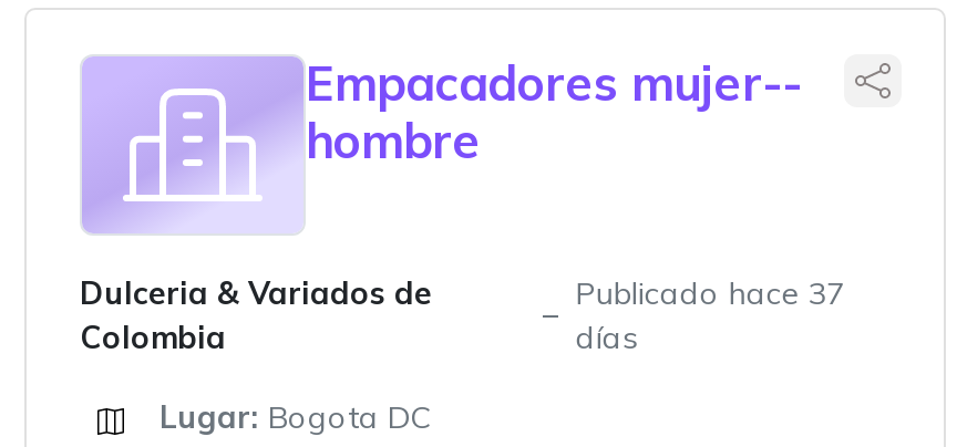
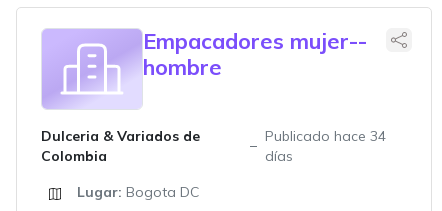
- Publicado hace 37
+ Publicado hace 34
